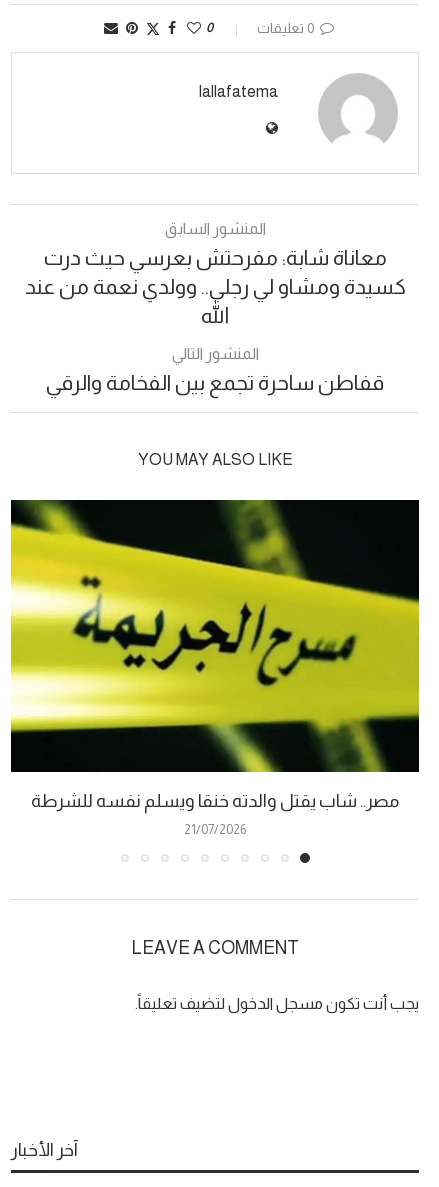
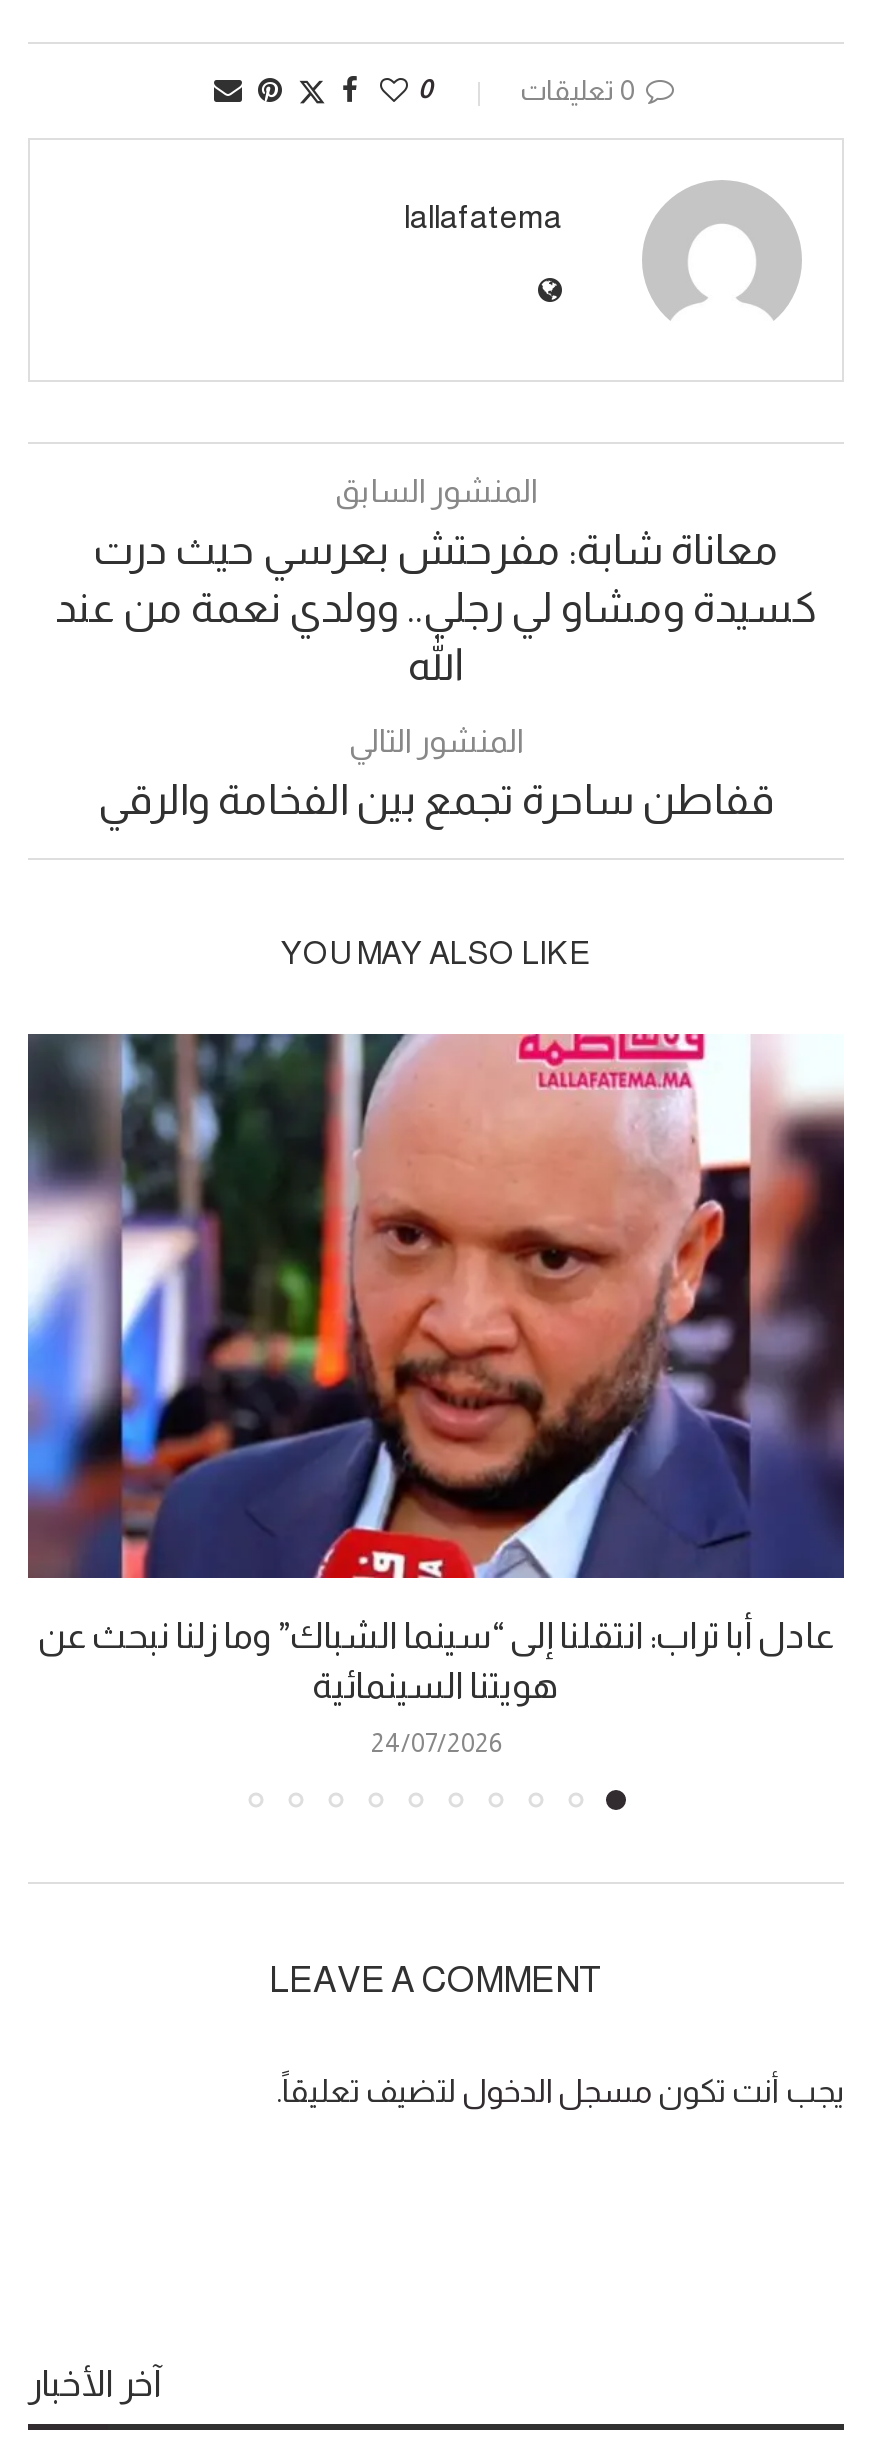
- [image]
- مصر.. شاب يقتل والدته خنقا ويسلم نفسه للشرطة
+ [image]
+ عادل أبا تراب: انتقلنا إلى “سينما الشباك” وما زلنا نبحث عن
+ هويتنا السينمائية

- 21/07/2026
+ 24/07/2026
